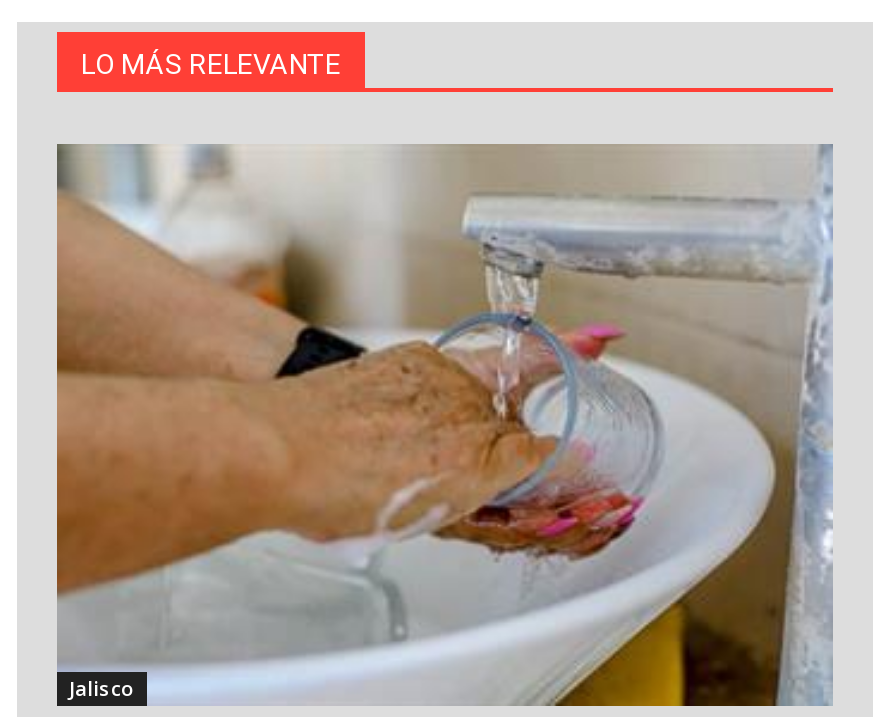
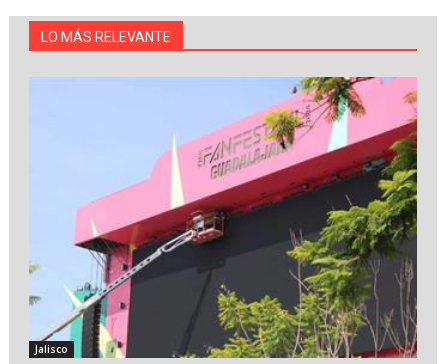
- [image]
+ [image]
